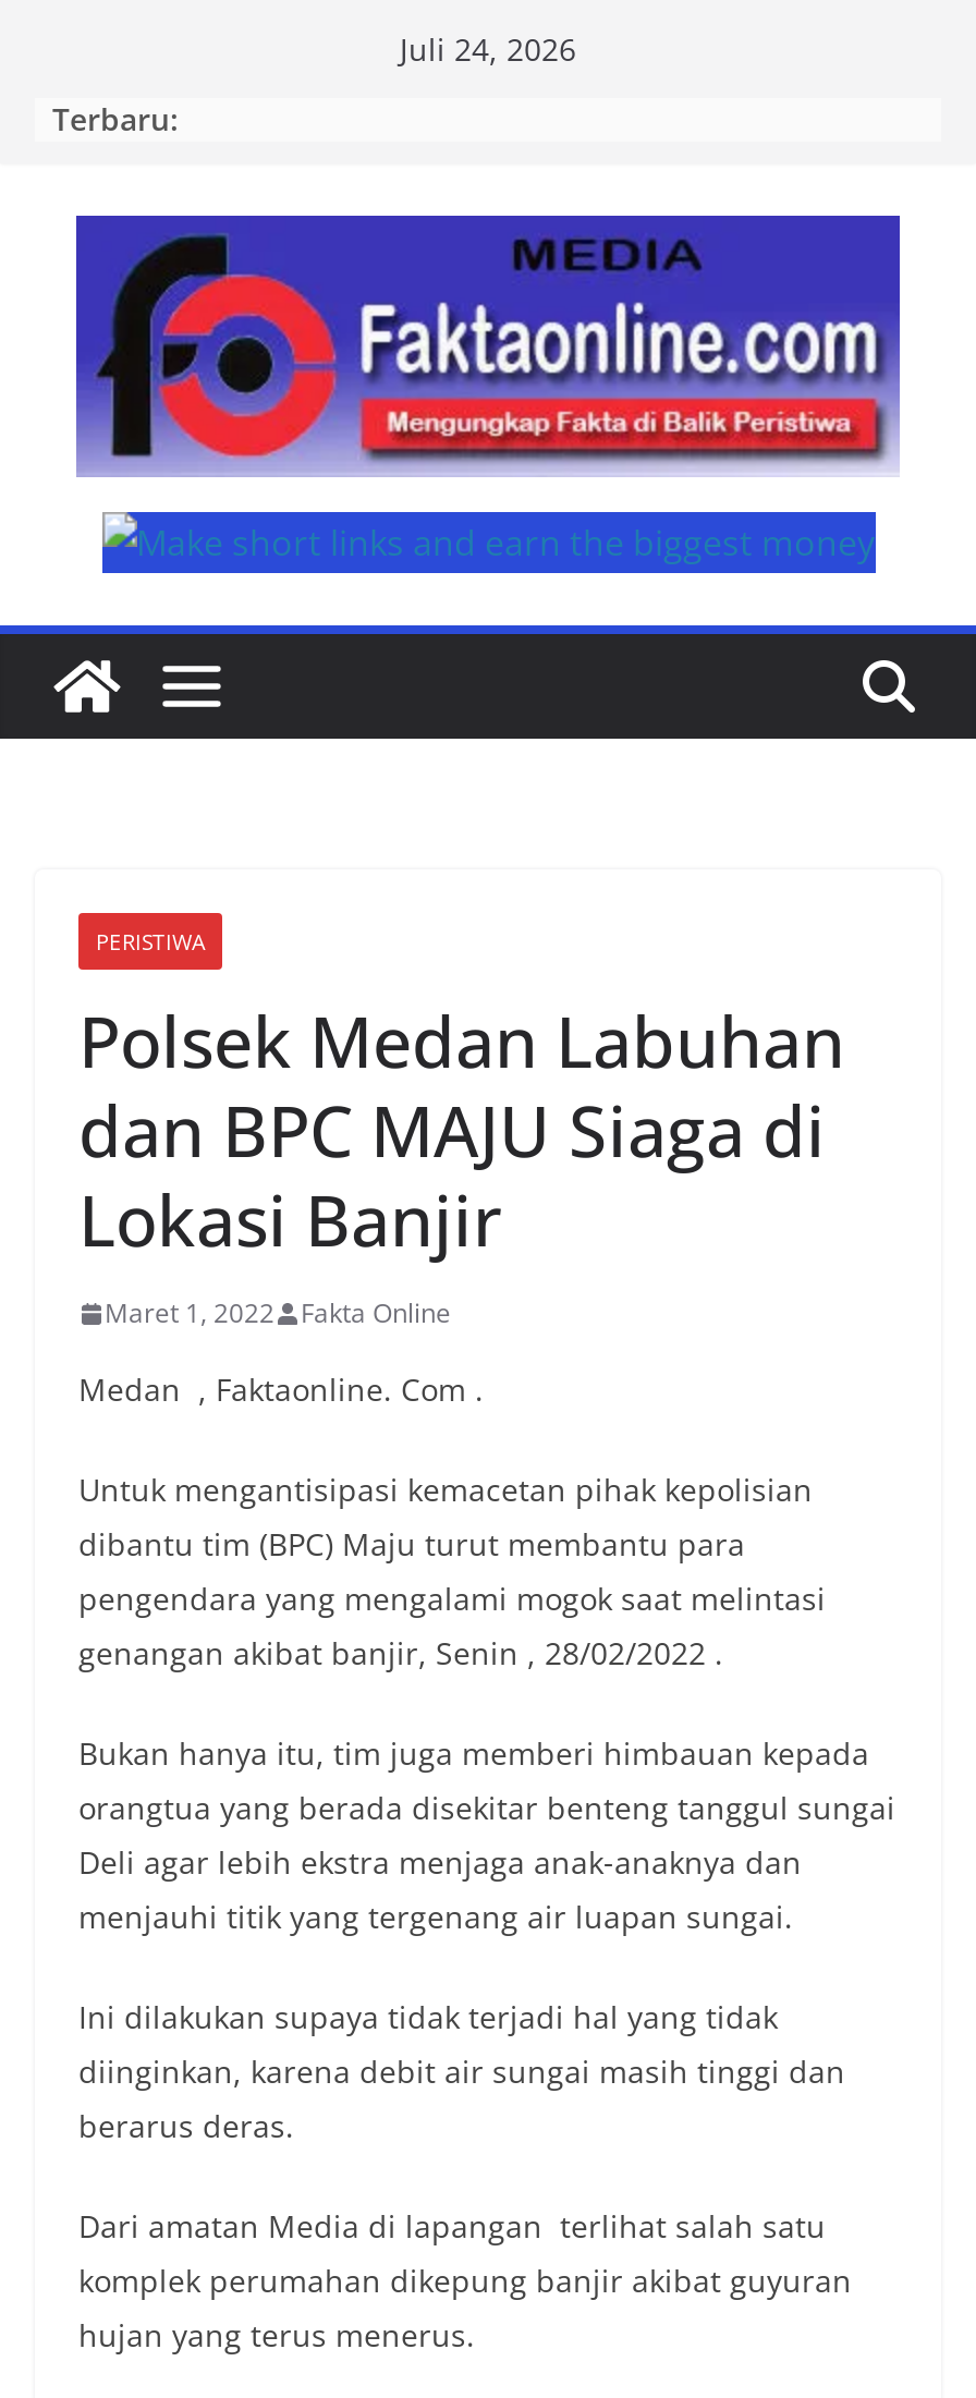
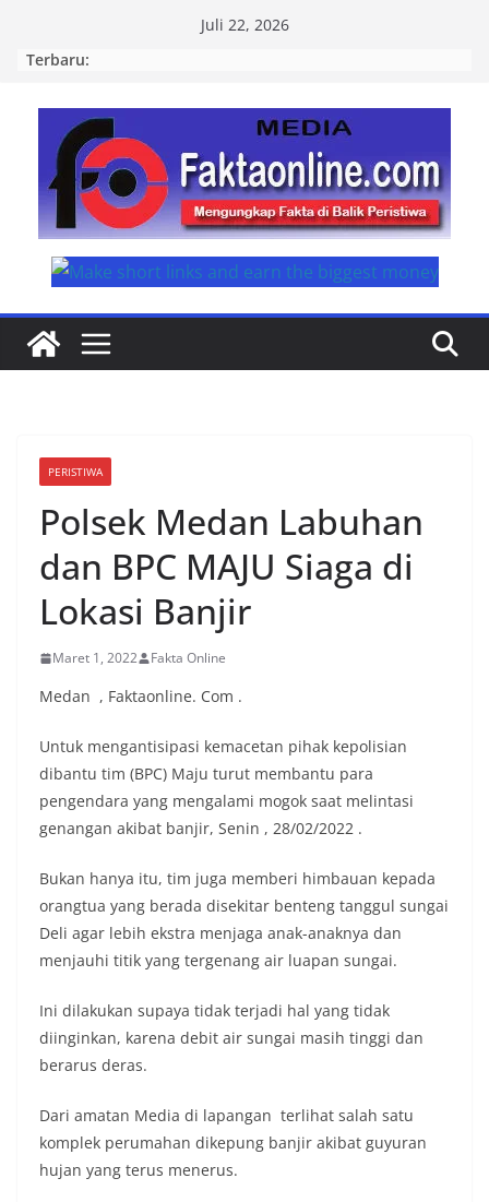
- Juli 24, 2026
+ Juli 22, 2026
